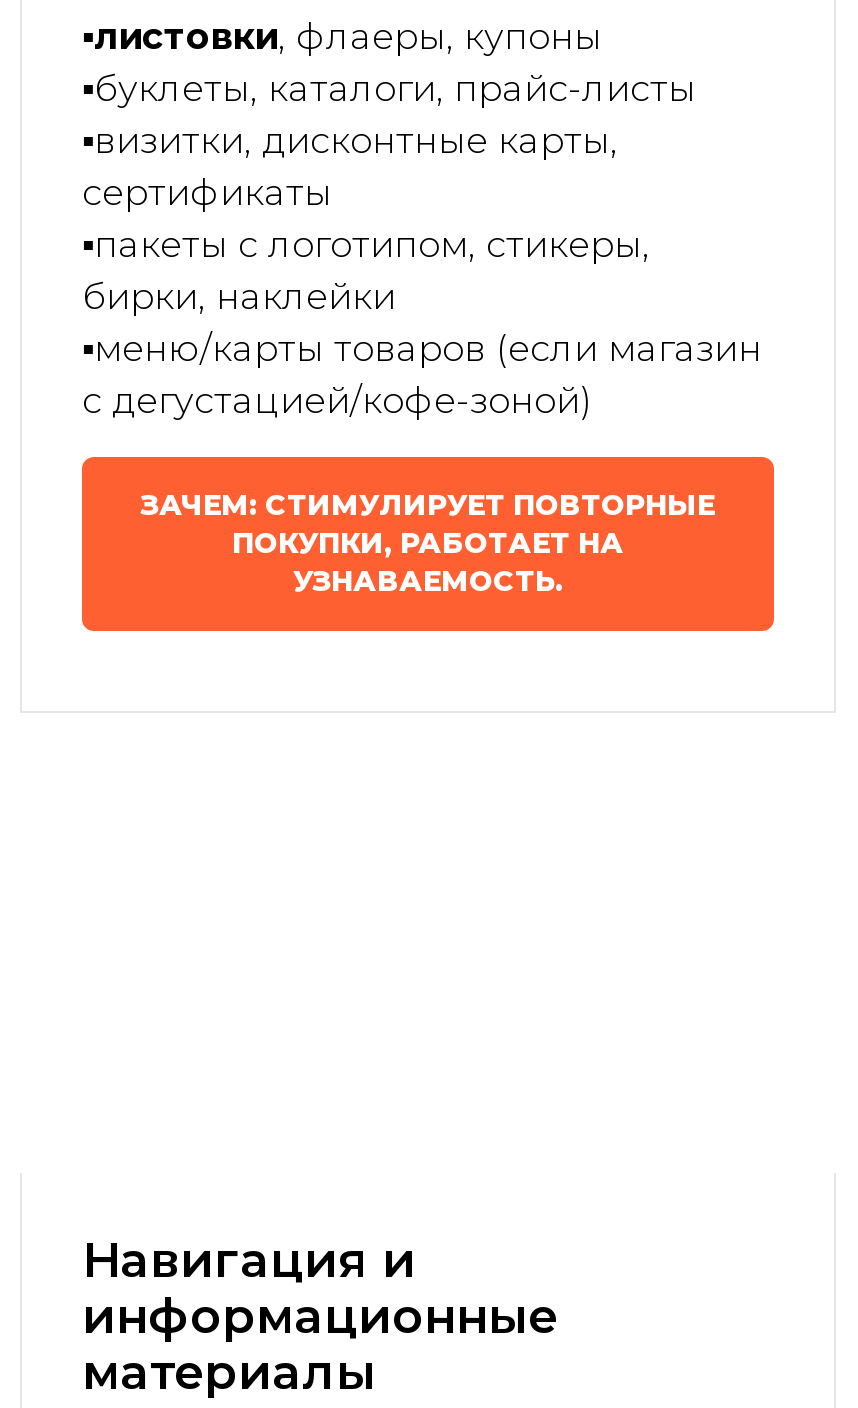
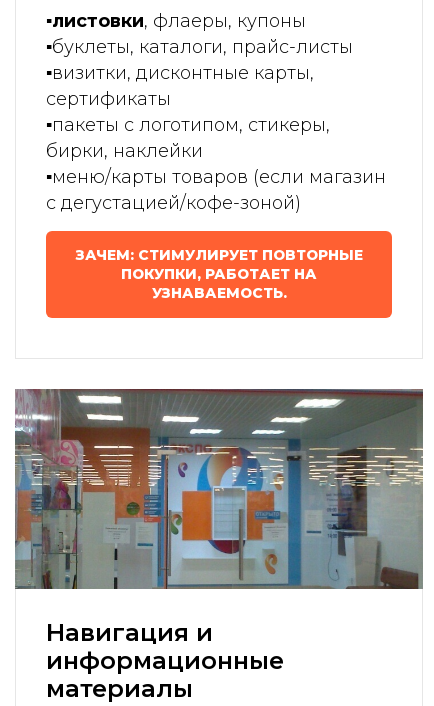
+ [image]
